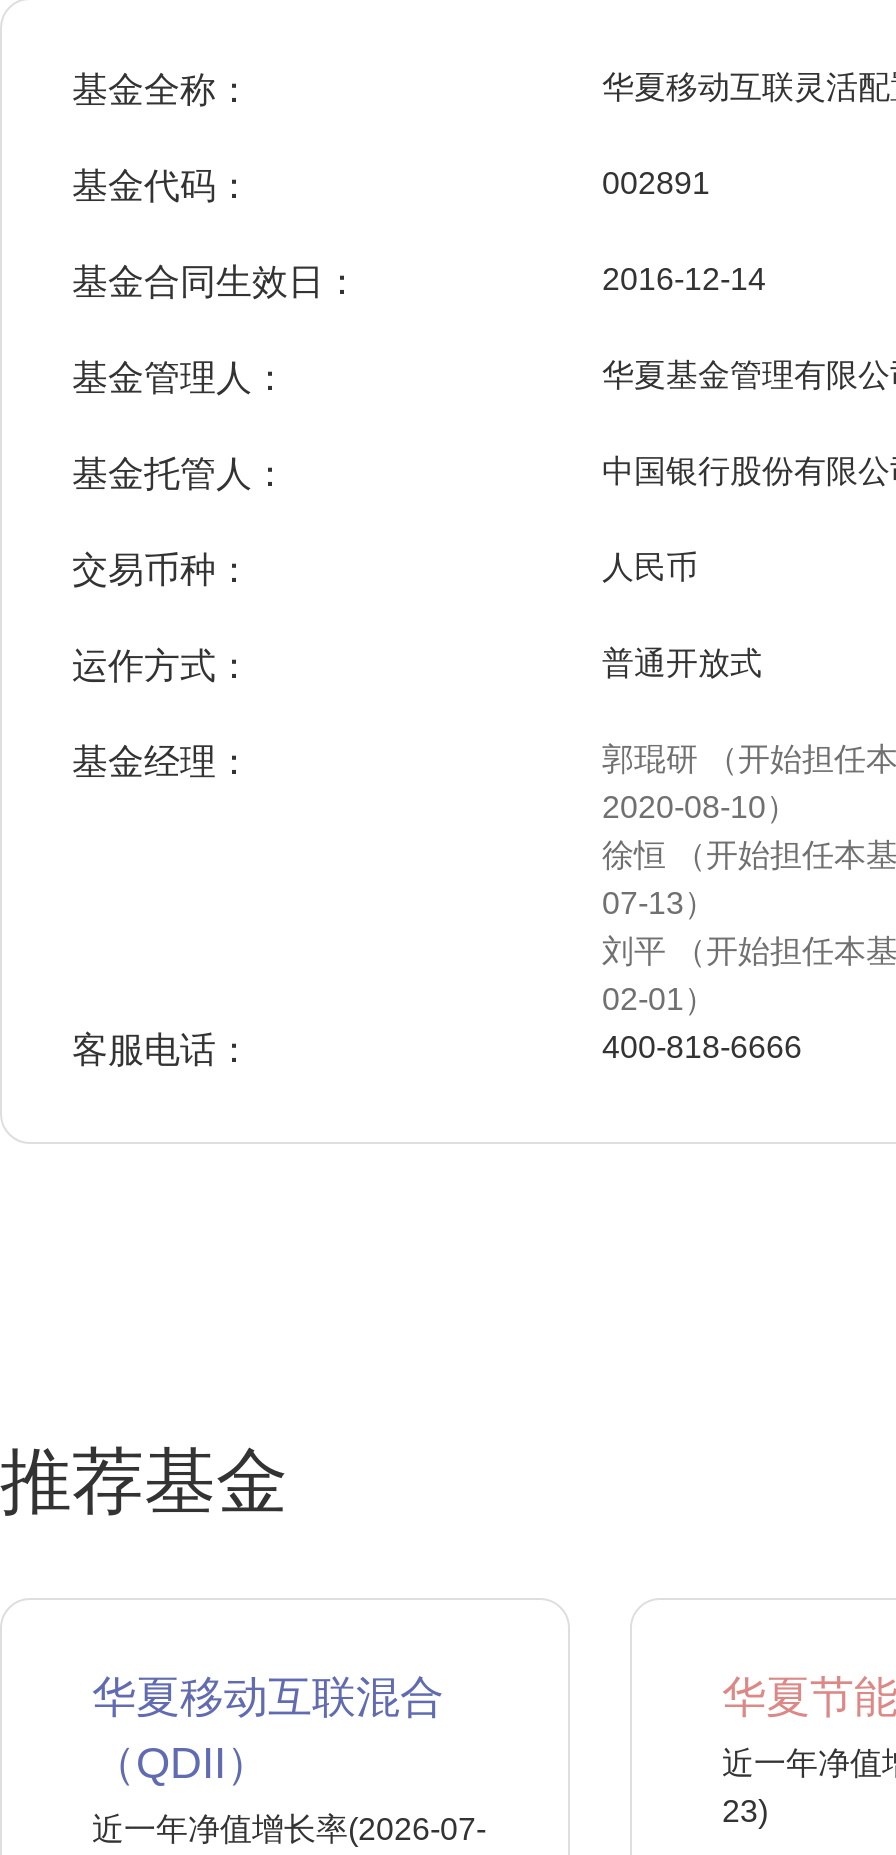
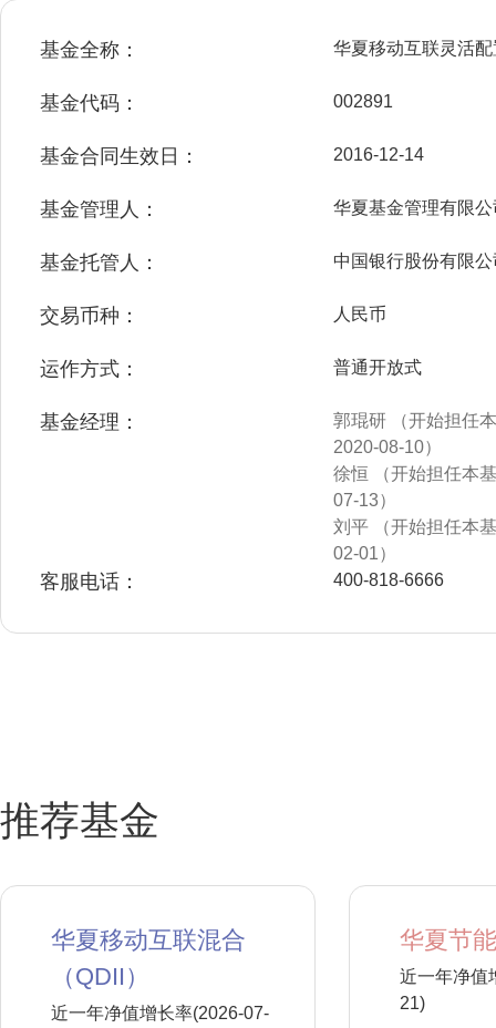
- 23)
+ 21)
